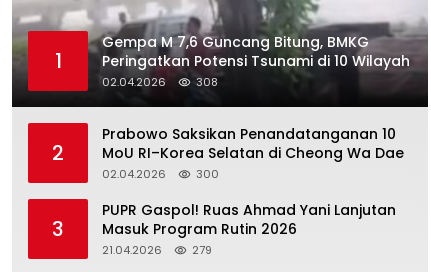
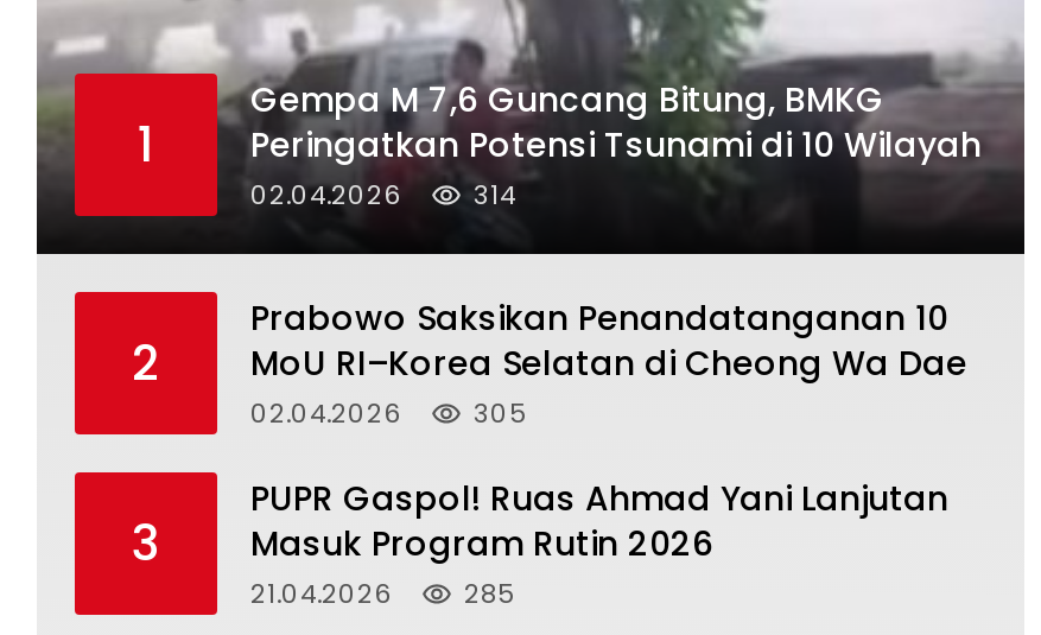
- 02.04.2026 308
+ 02.04.2026 314

- 02.04.2026 300
+ 02.04.2026 305

- 21.04.2026 279
+ 21.04.2026 285
